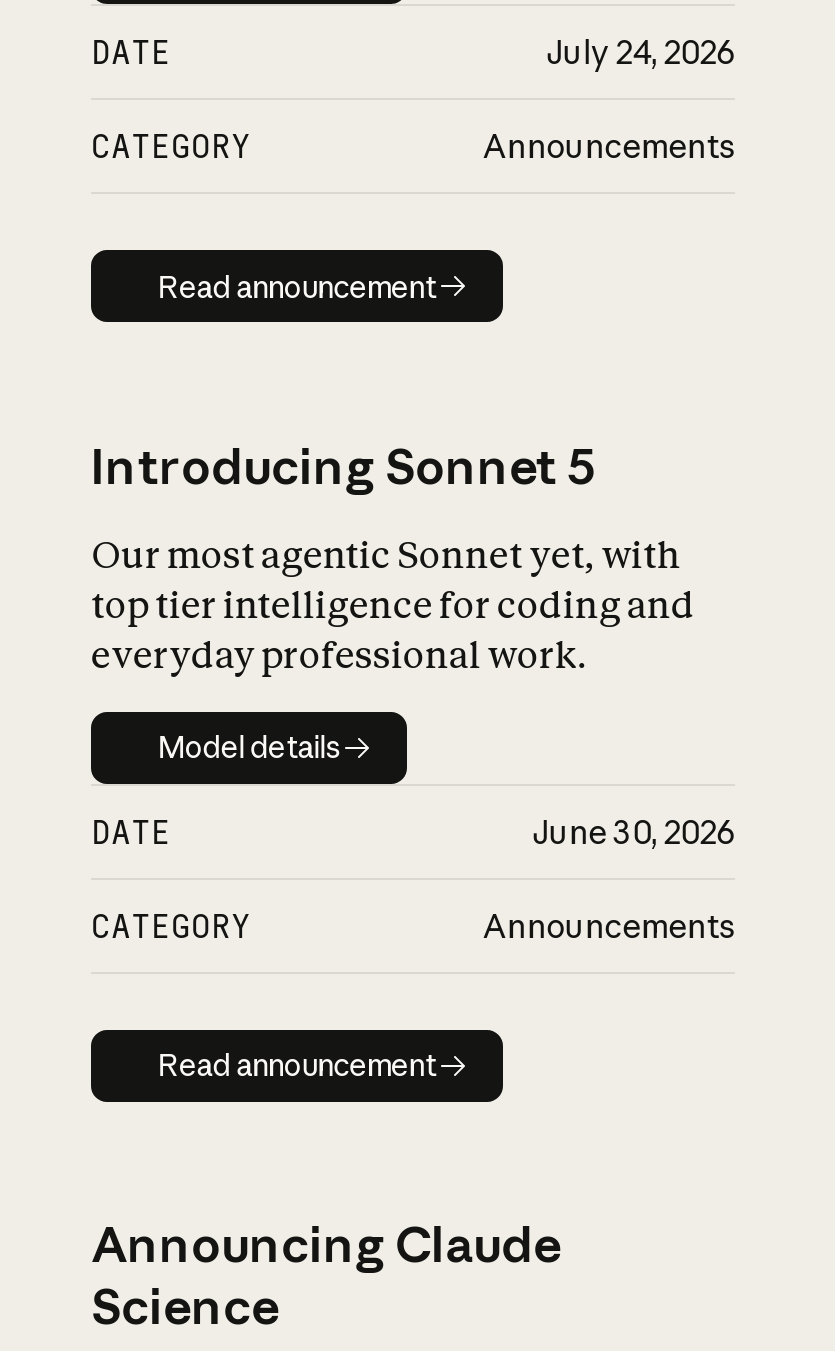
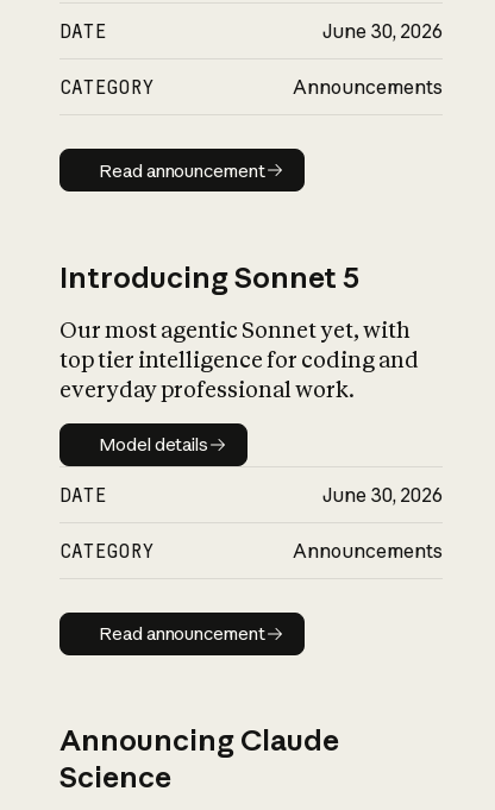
- July 24, 2026
+ June 30, 2026
